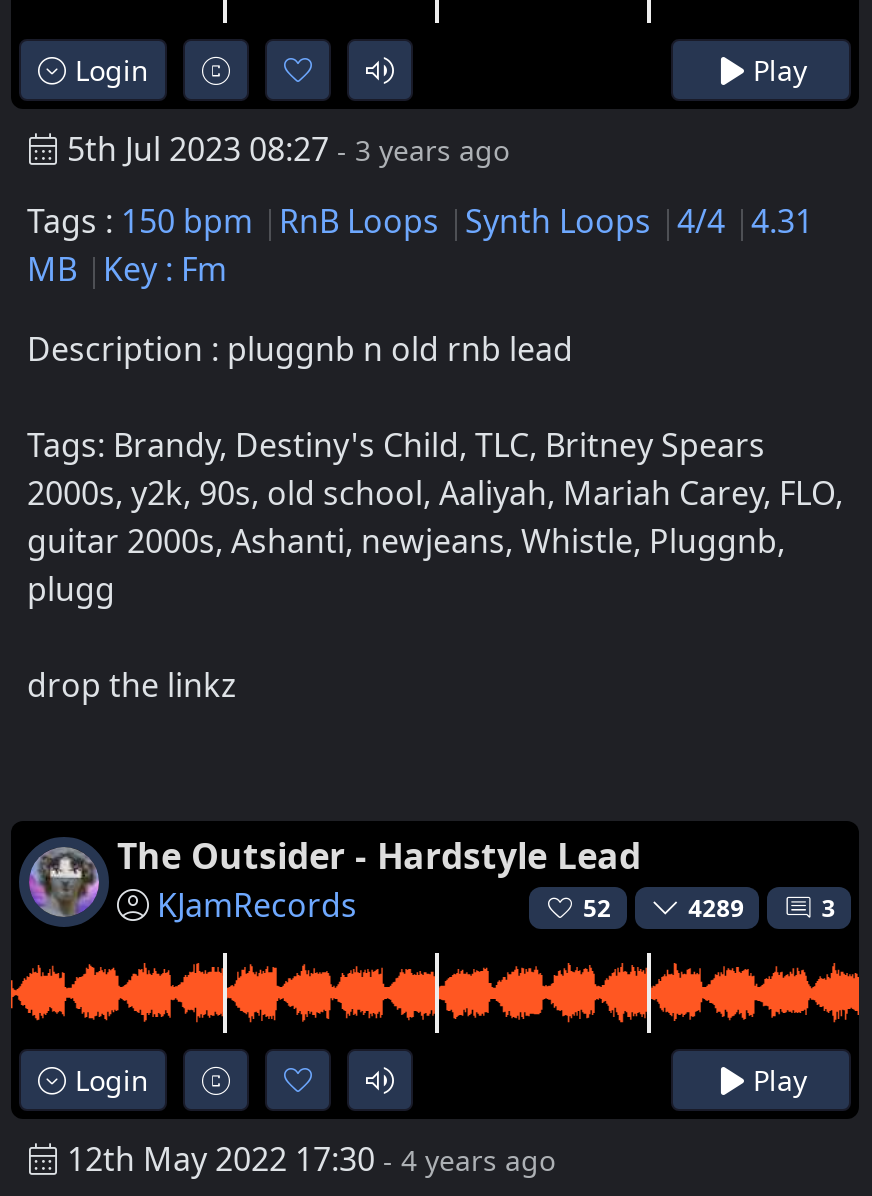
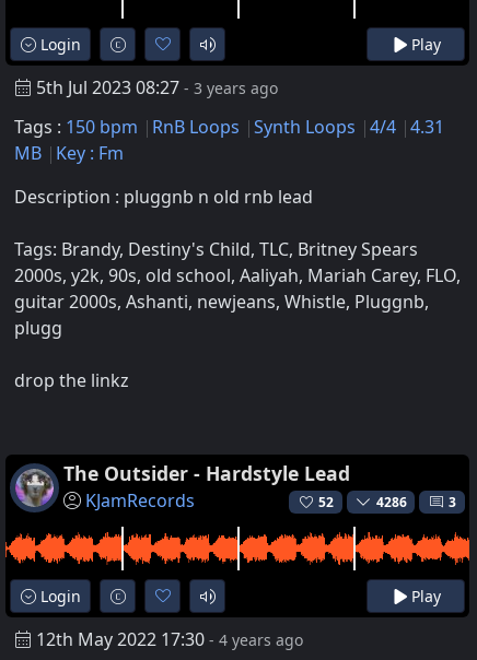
- 4289
+ 4286
